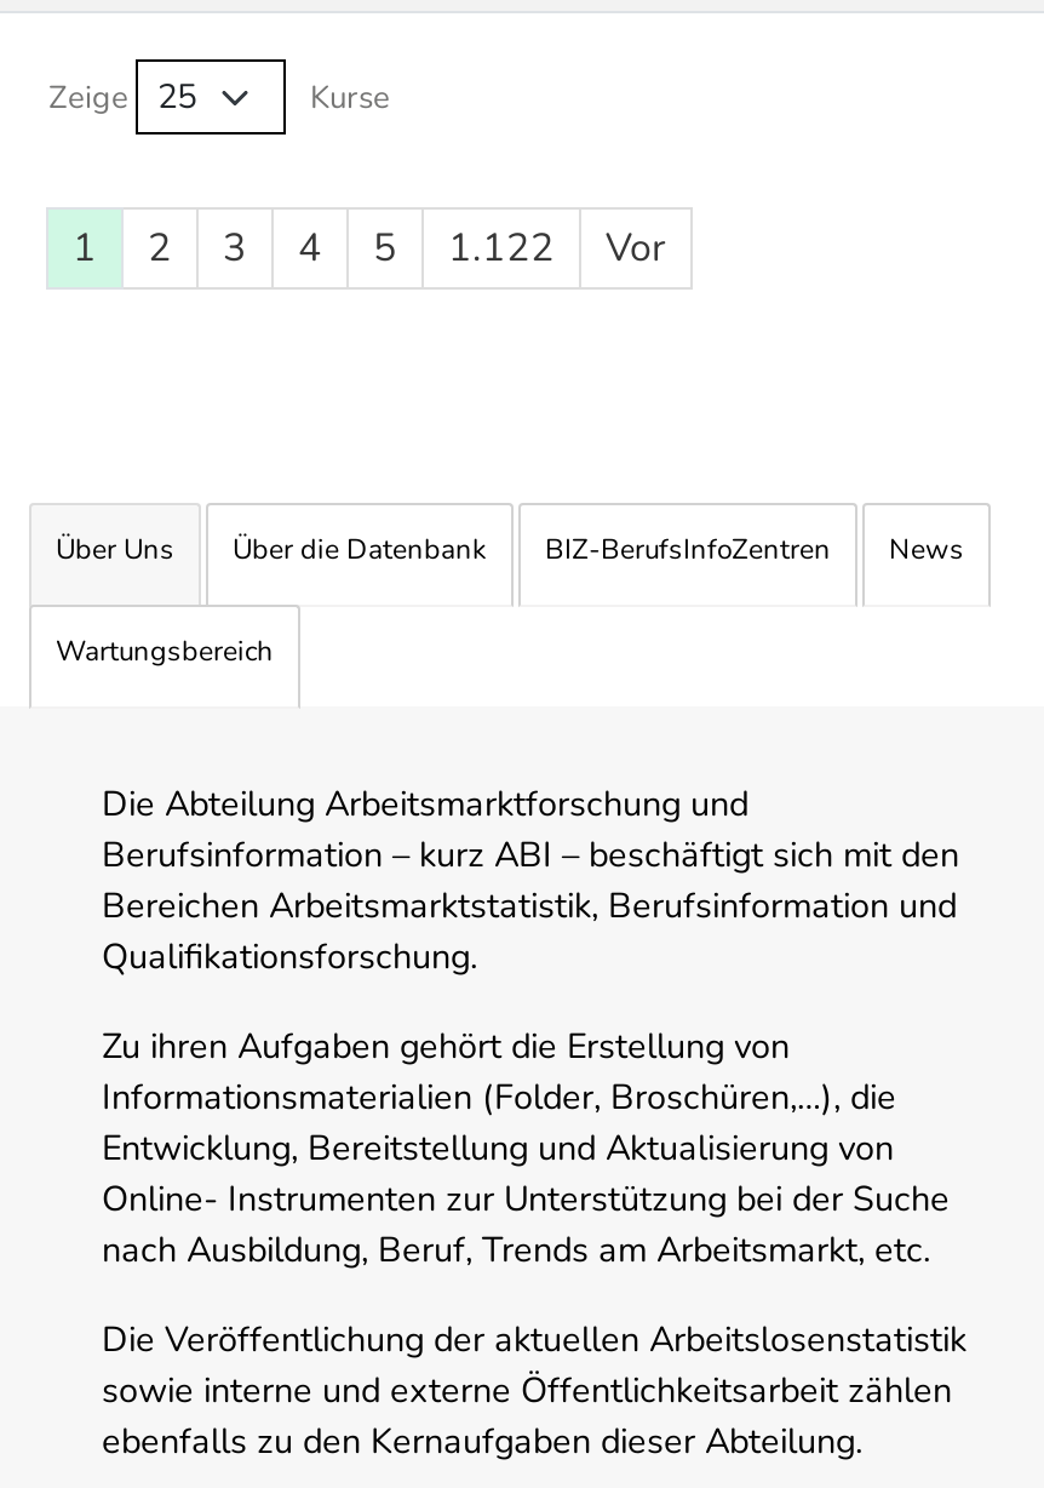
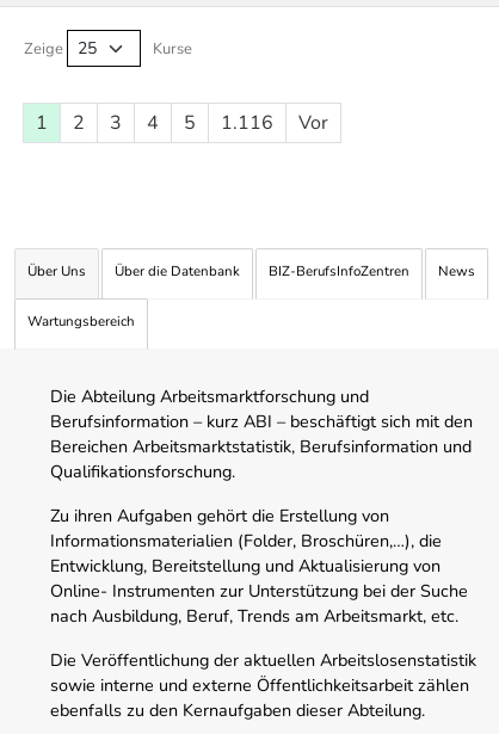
- 1 2 3 4 5 1.122 Vor
+ 1 2 3 4 5 1.116 Vor
